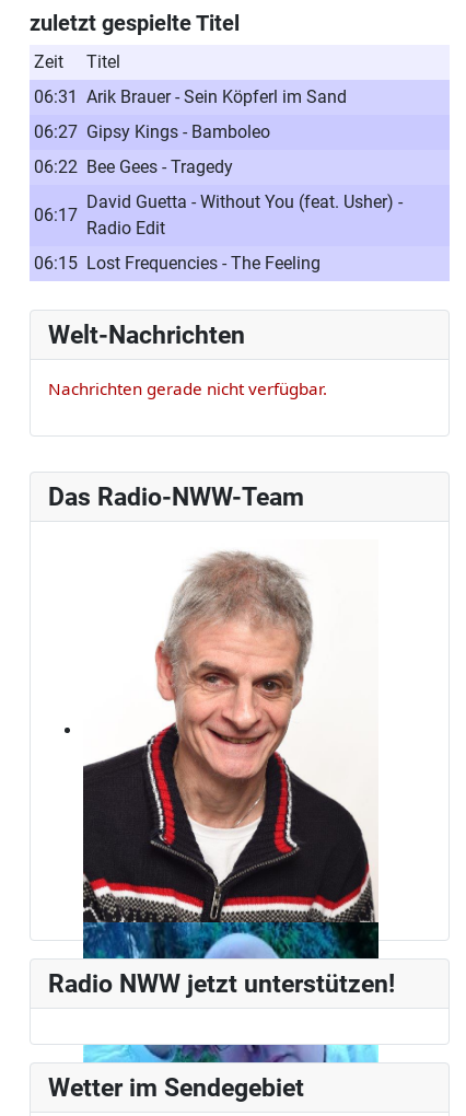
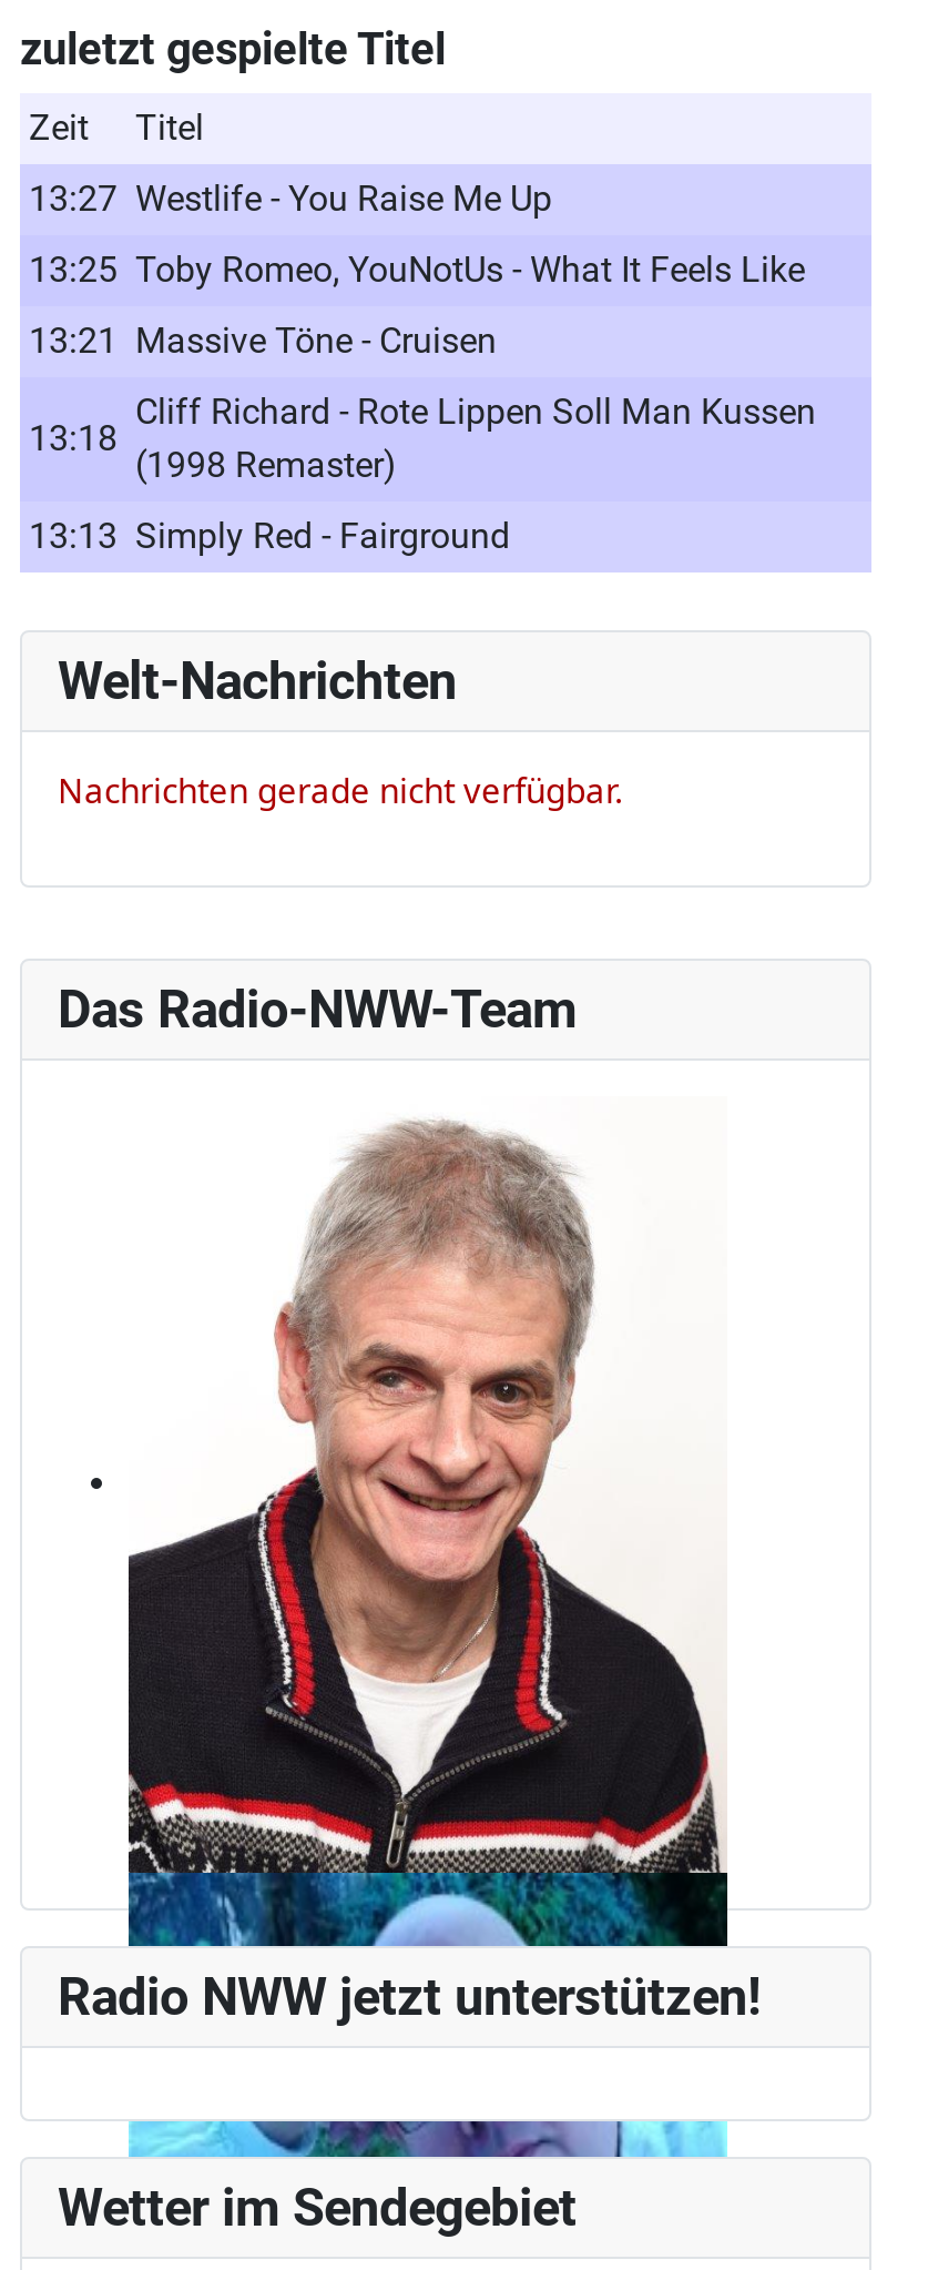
- 06:31 Arik Brauer - Sein Köpferl im Sand
+ 13:27 Westlife - You Raise Me Up

- 06:27 Gipsy Kings - Bamboleo
+ 13:25 Toby Romeo, YouNotUs - What It Feels Like

- 06:22 Bee Gees - Tragedy
+ 13:21 Massive Töne - Cruisen

- David Guetta - Without You (feat. Usher) -
- Radio Edit
+ Cliff Richard - Rote Lippen Soll Man Kussen
+ (1998 Remaster)

- 06:17
+ 13:18

- 06:15 Lost Frequencies - The Feeling
+ 13:13 Simply Red - Fairground
